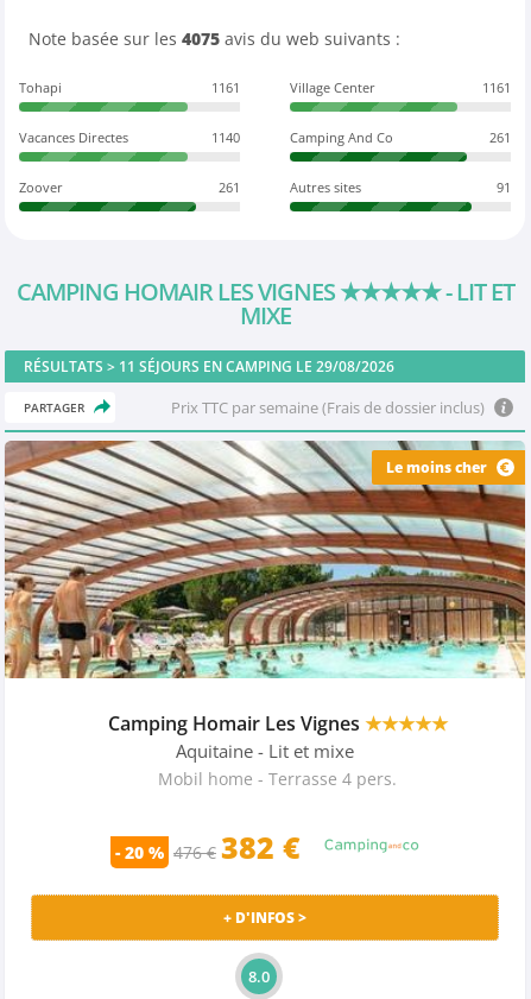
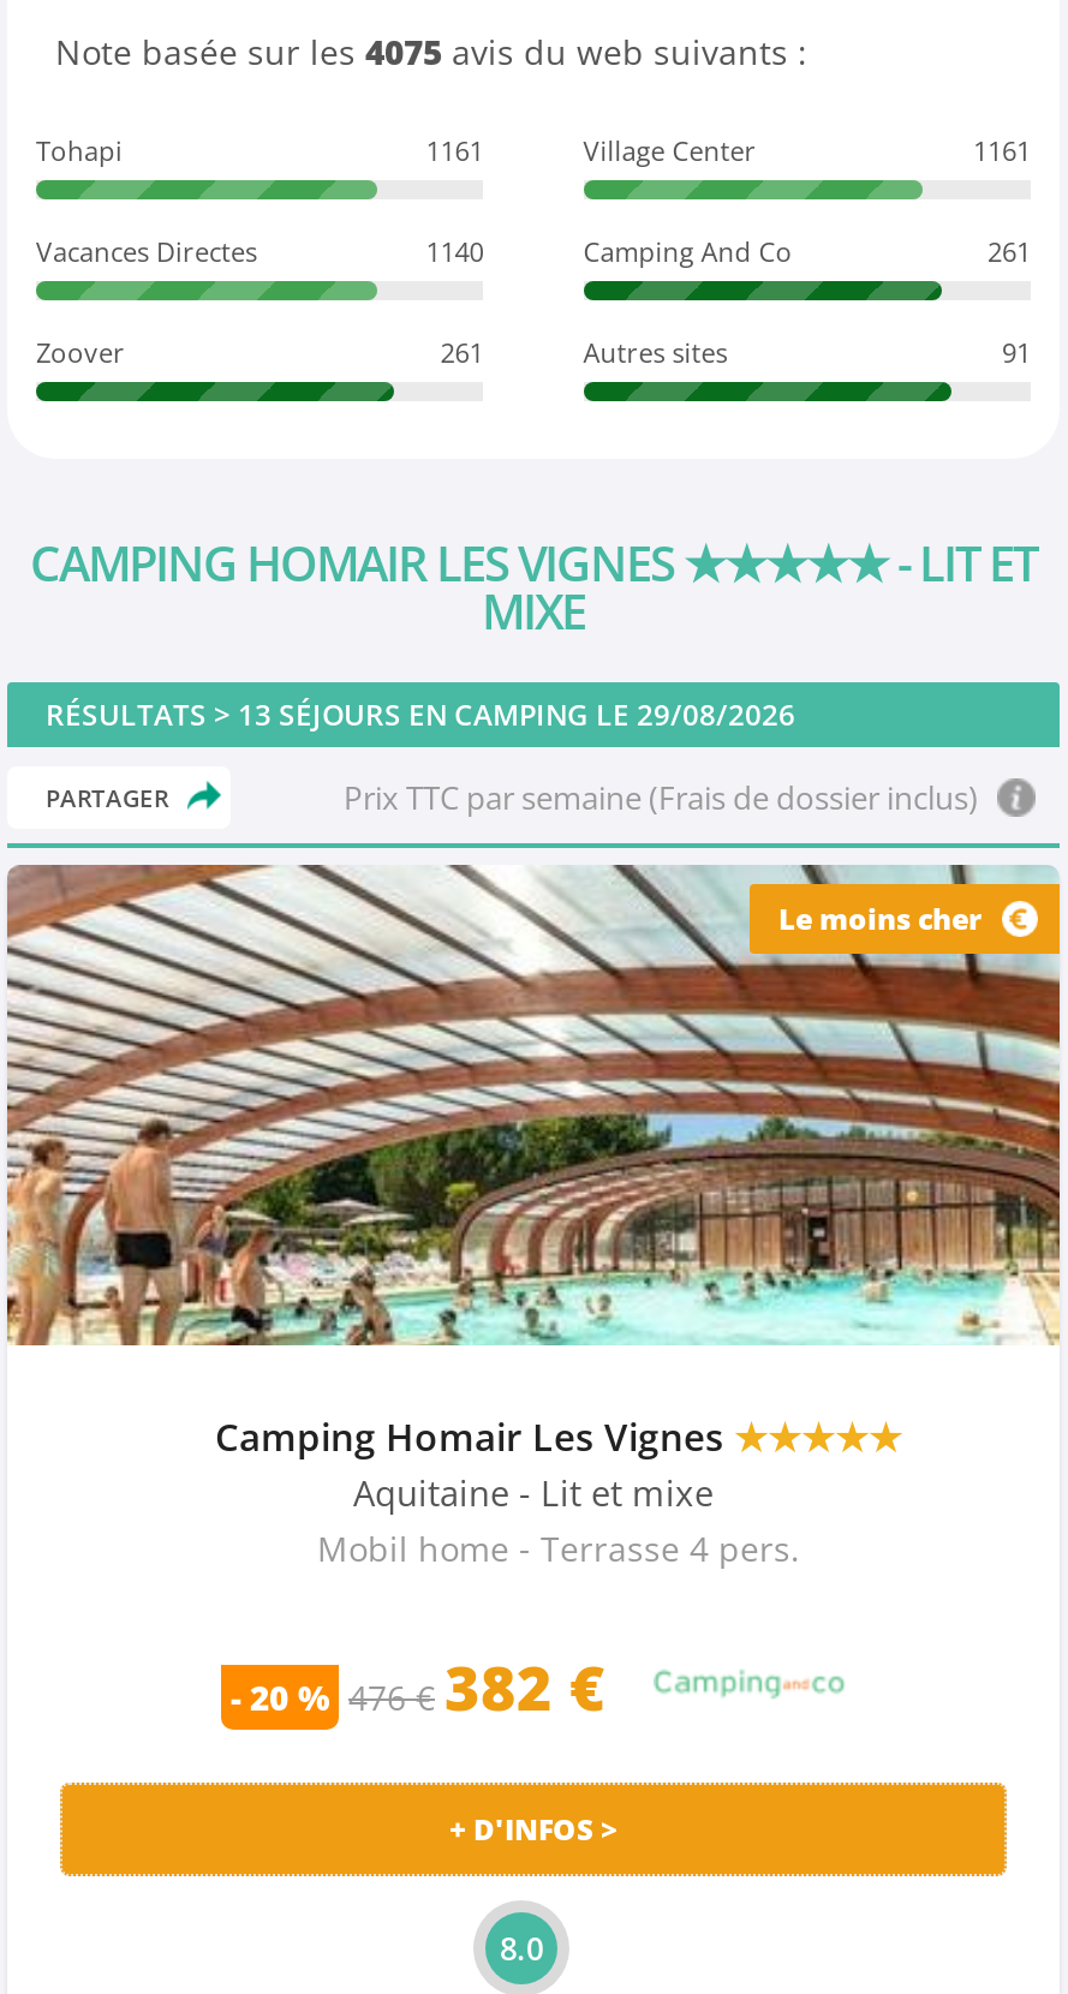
- RÉSULTATS > 11 SÉJOURS EN CAMPING LE 29/08/2026
+ RÉSULTATS > 13 SÉJOURS EN CAMPING LE 29/08/2026
